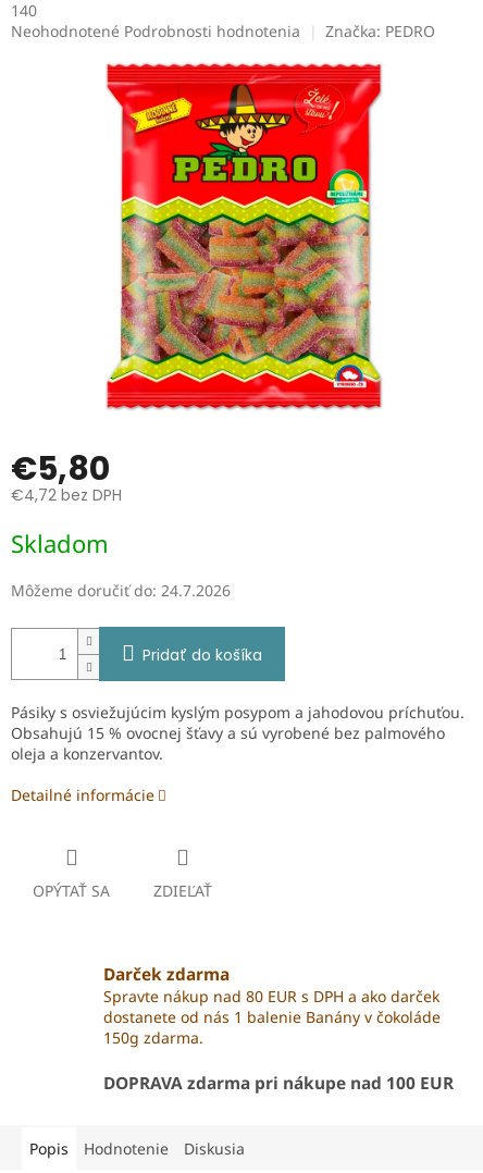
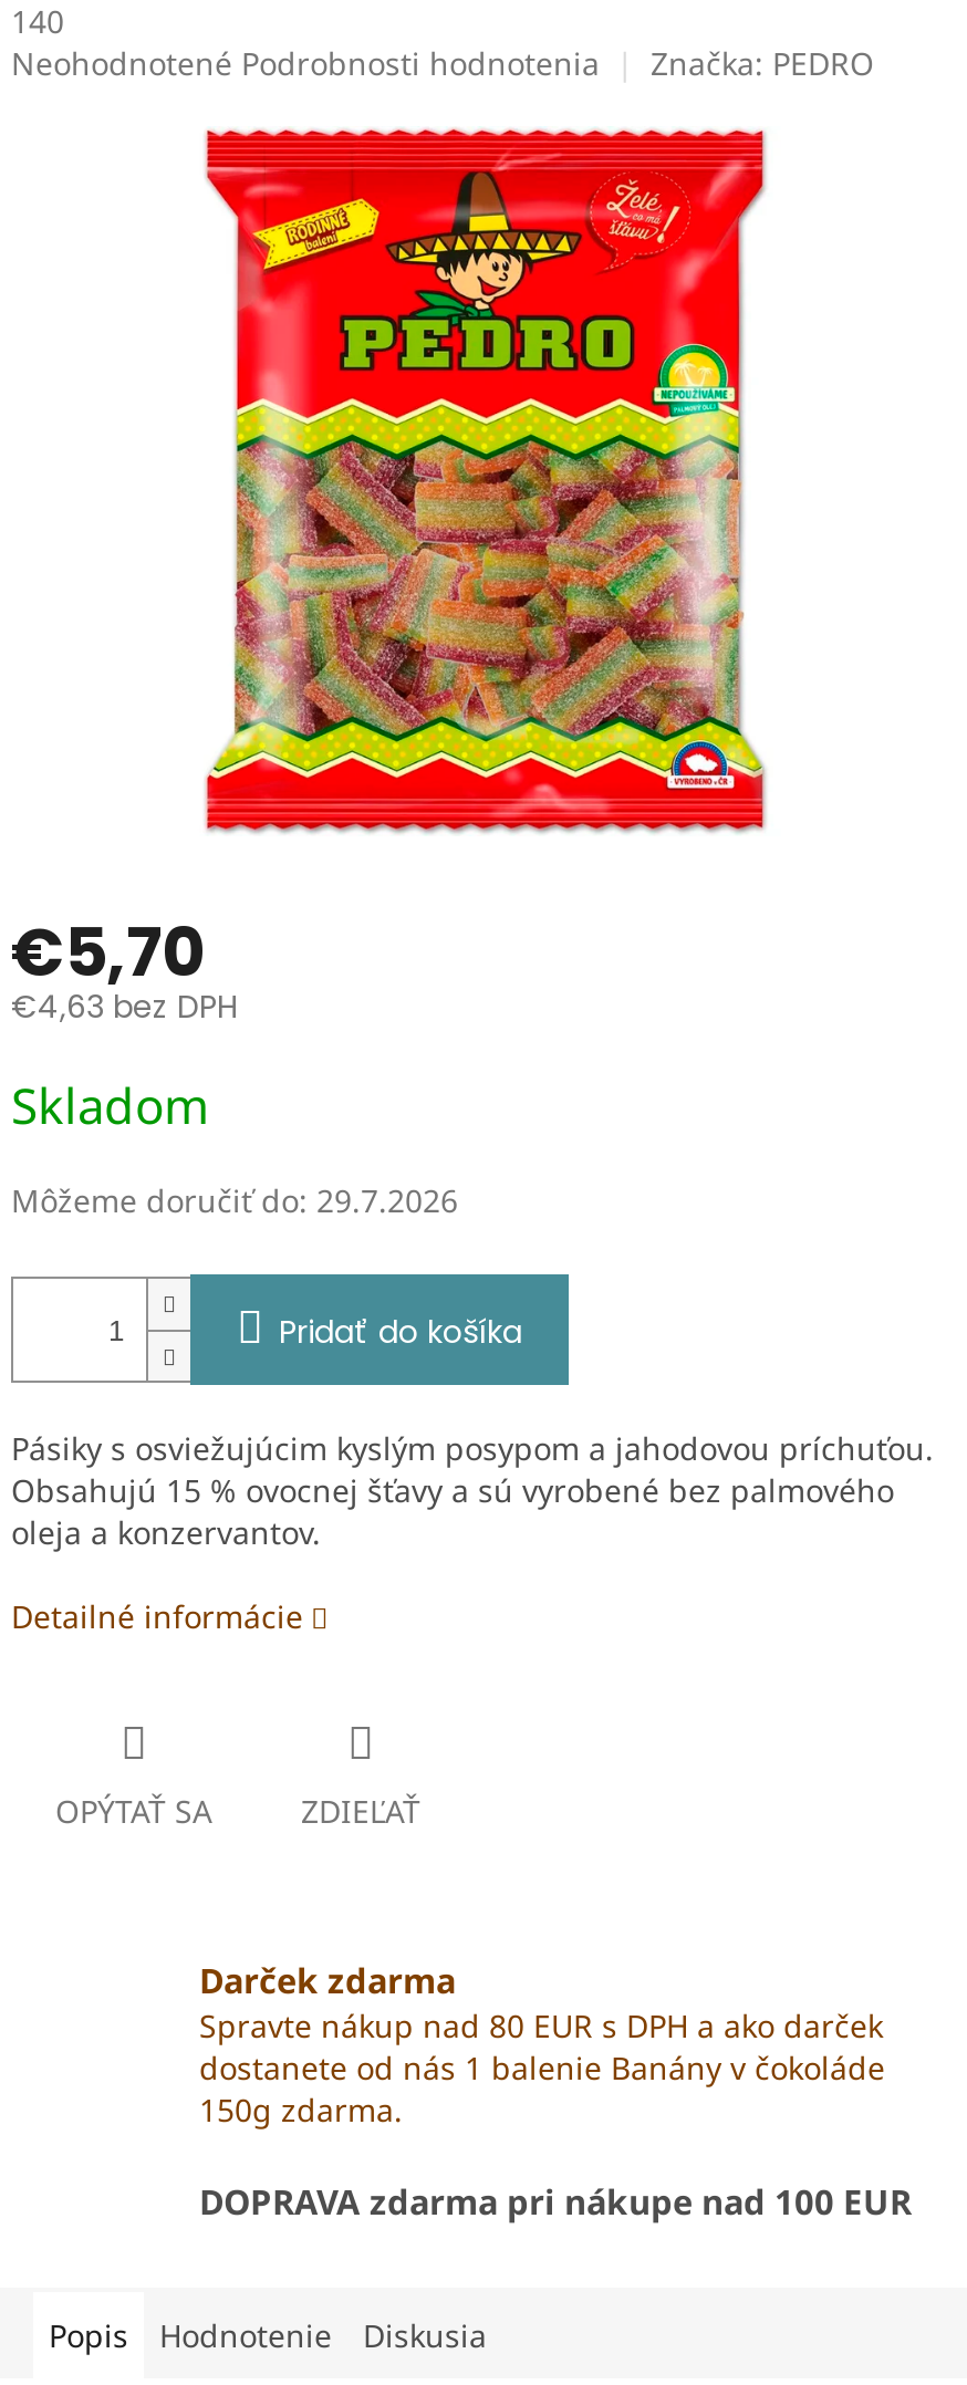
- €5,80
+ €5,70

- €4,72 bez DPH
+ €4,63 bez DPH

- Môžeme doručiť do: 24.7.2026
+ Môžeme doručiť do: 29.7.2026
